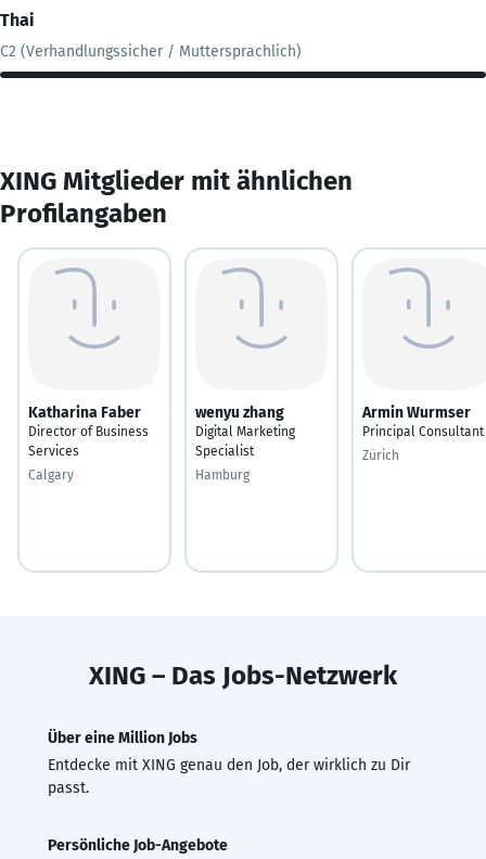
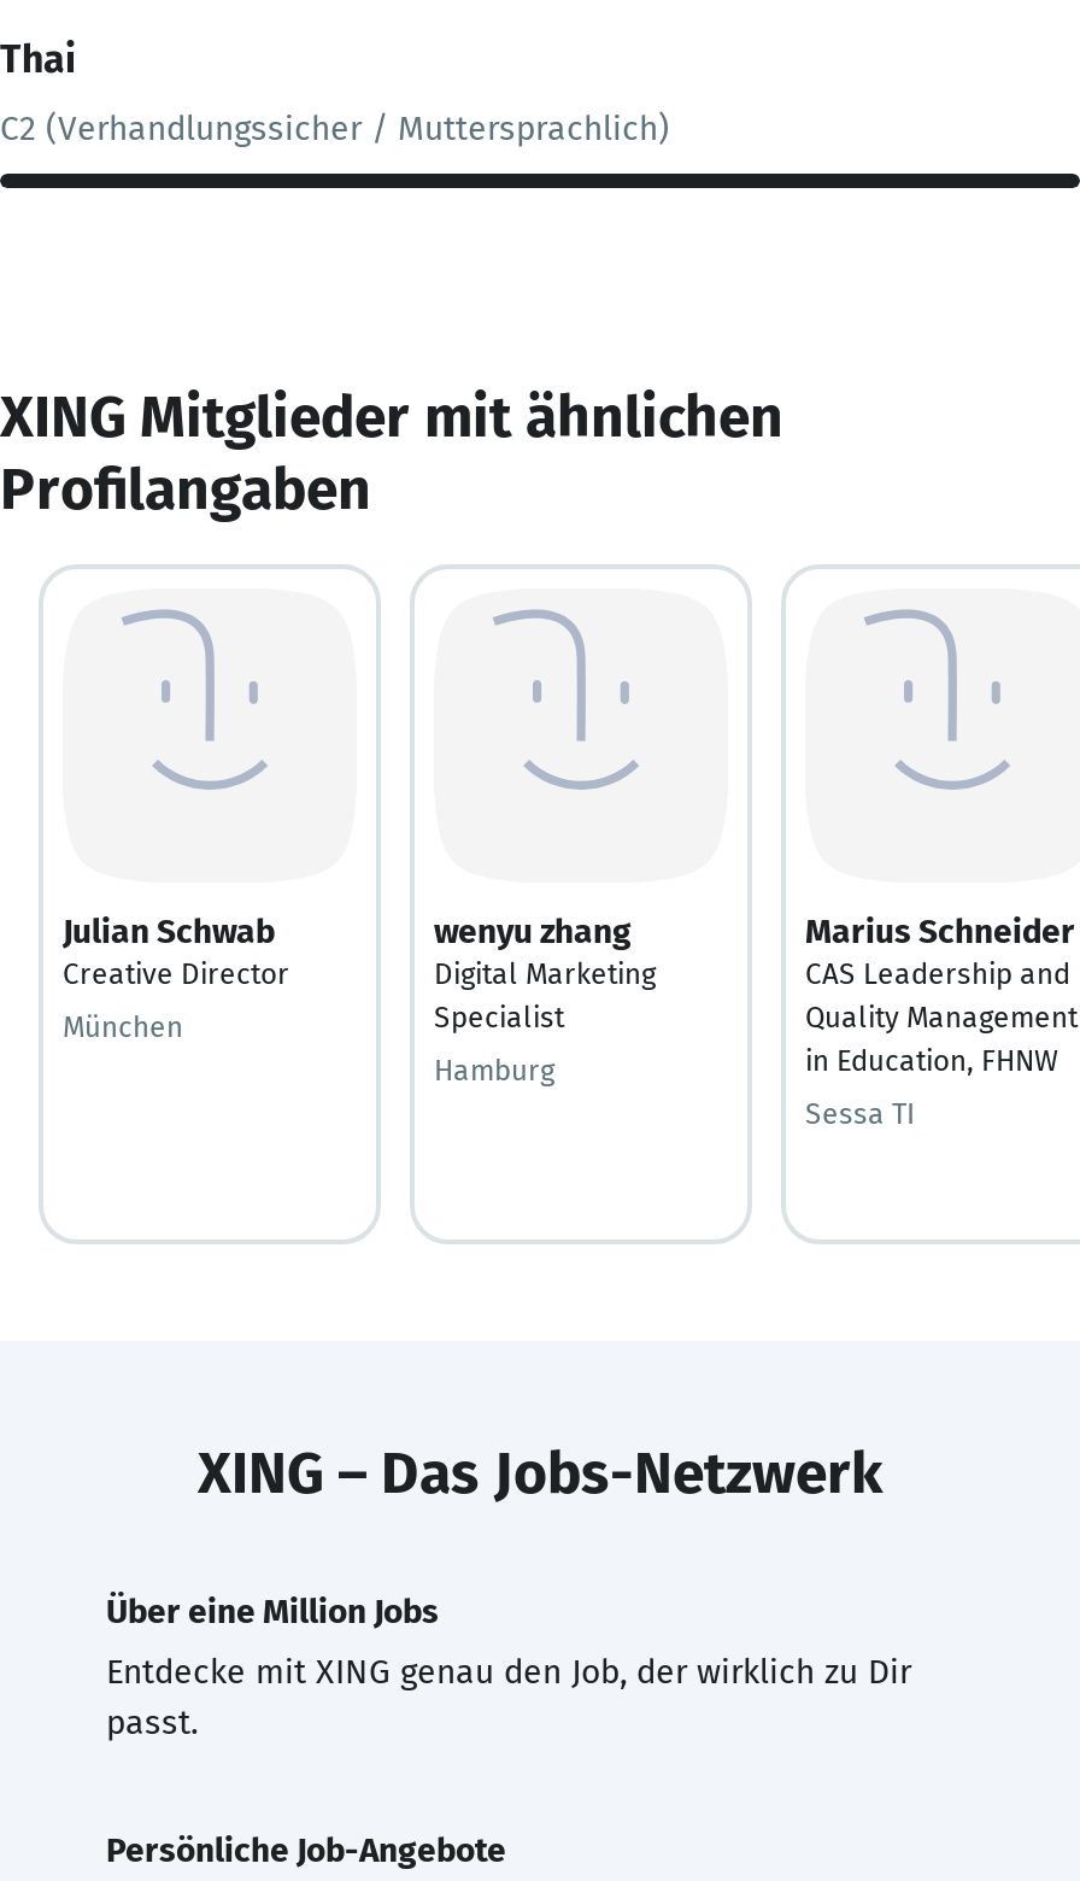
- Katharina Faber
- Director of Business
- Services
+ Julian Schwab
+ Creative Director

- Armin Wurmser
- Principal Consultant
+ Marius Schneider
+ CAS Leadership and
+ Quality Management
+ in Education, FHNW

- Zürich
+ Sessa TI

- Calgary
+ München
